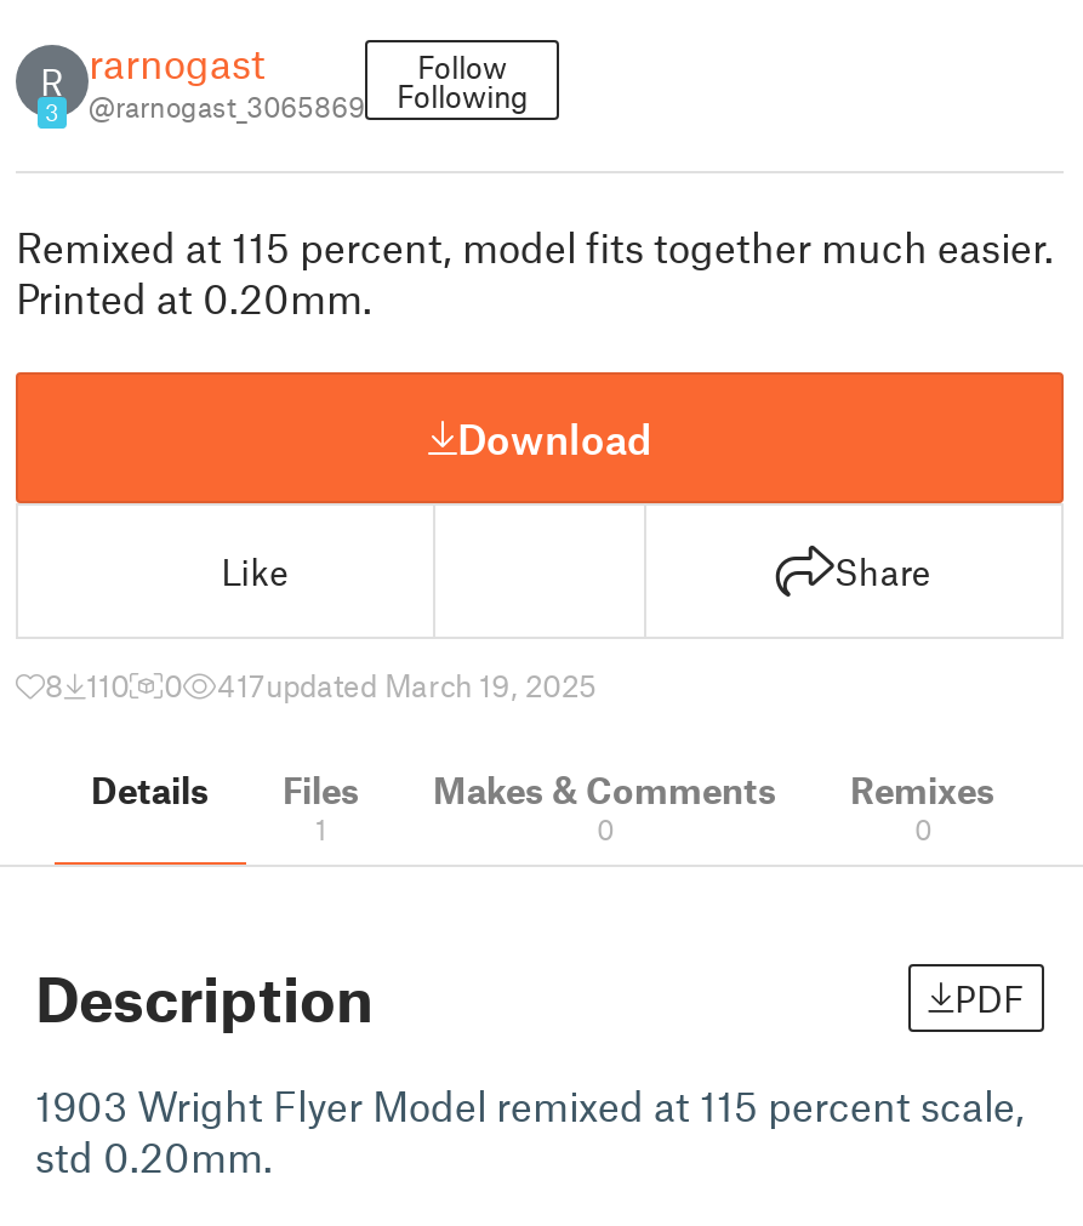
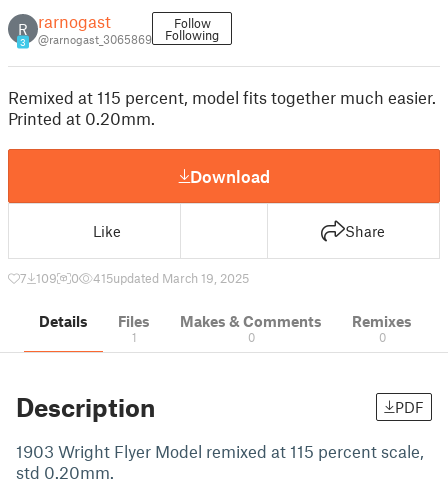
- 8 110
+ 7 109

- 417updated March 19, 2025
+ 415updated March 19, 2025
